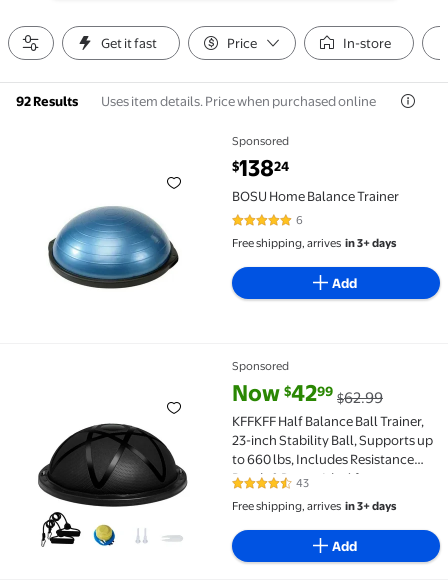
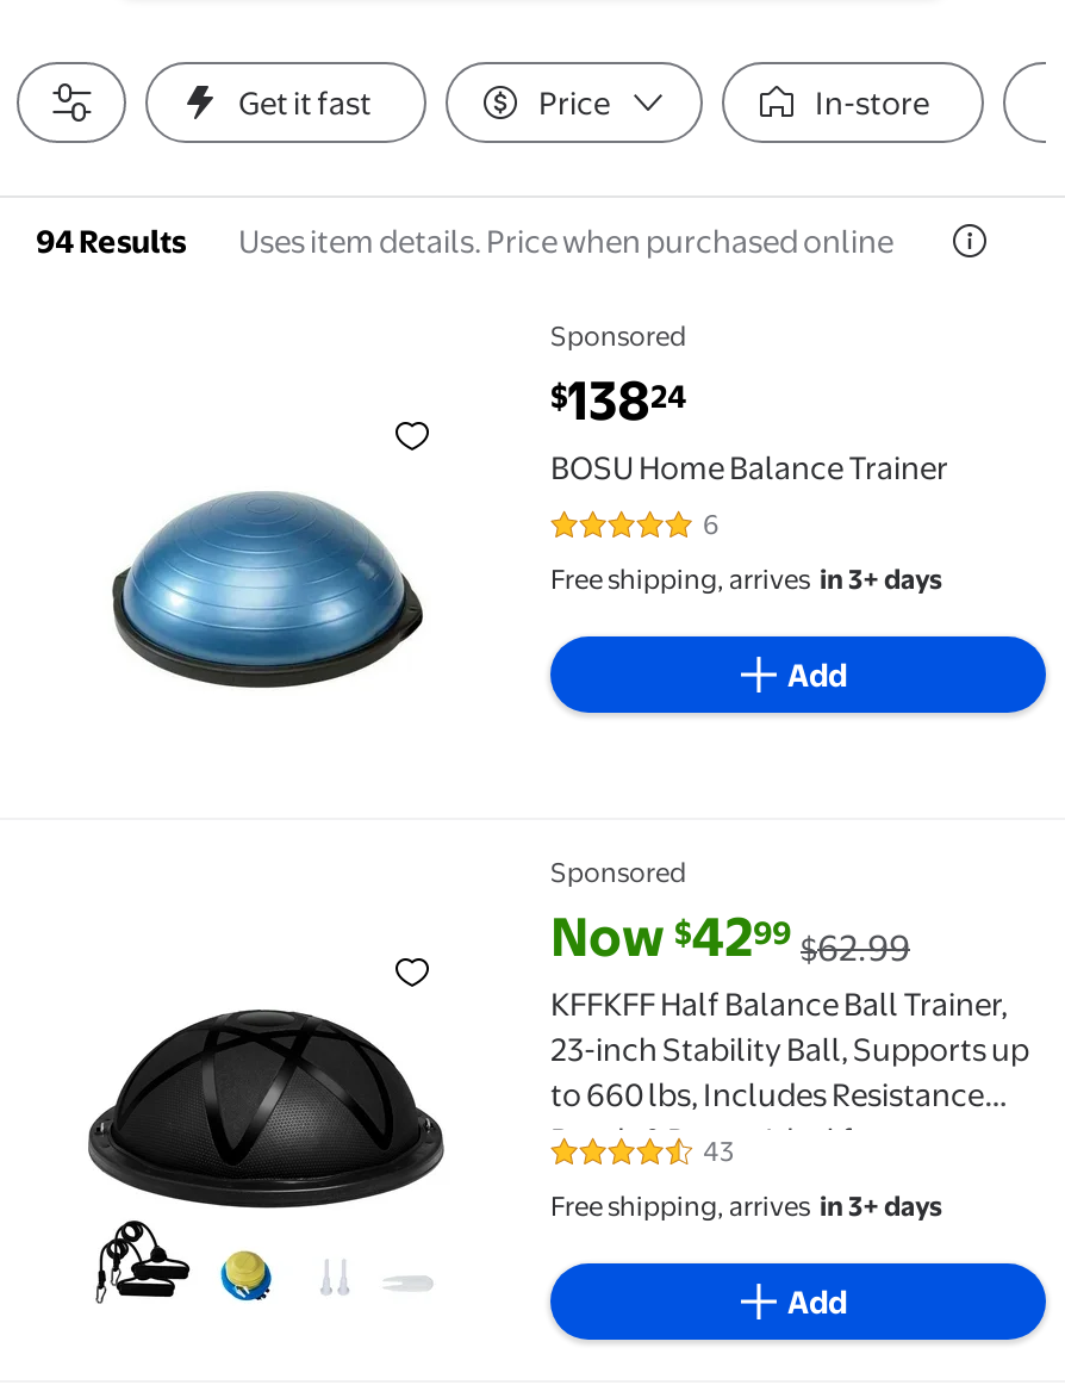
- 92 Results Uses item details. Price when purchased online
+ 94 Results Uses item details. Price when purchased online
